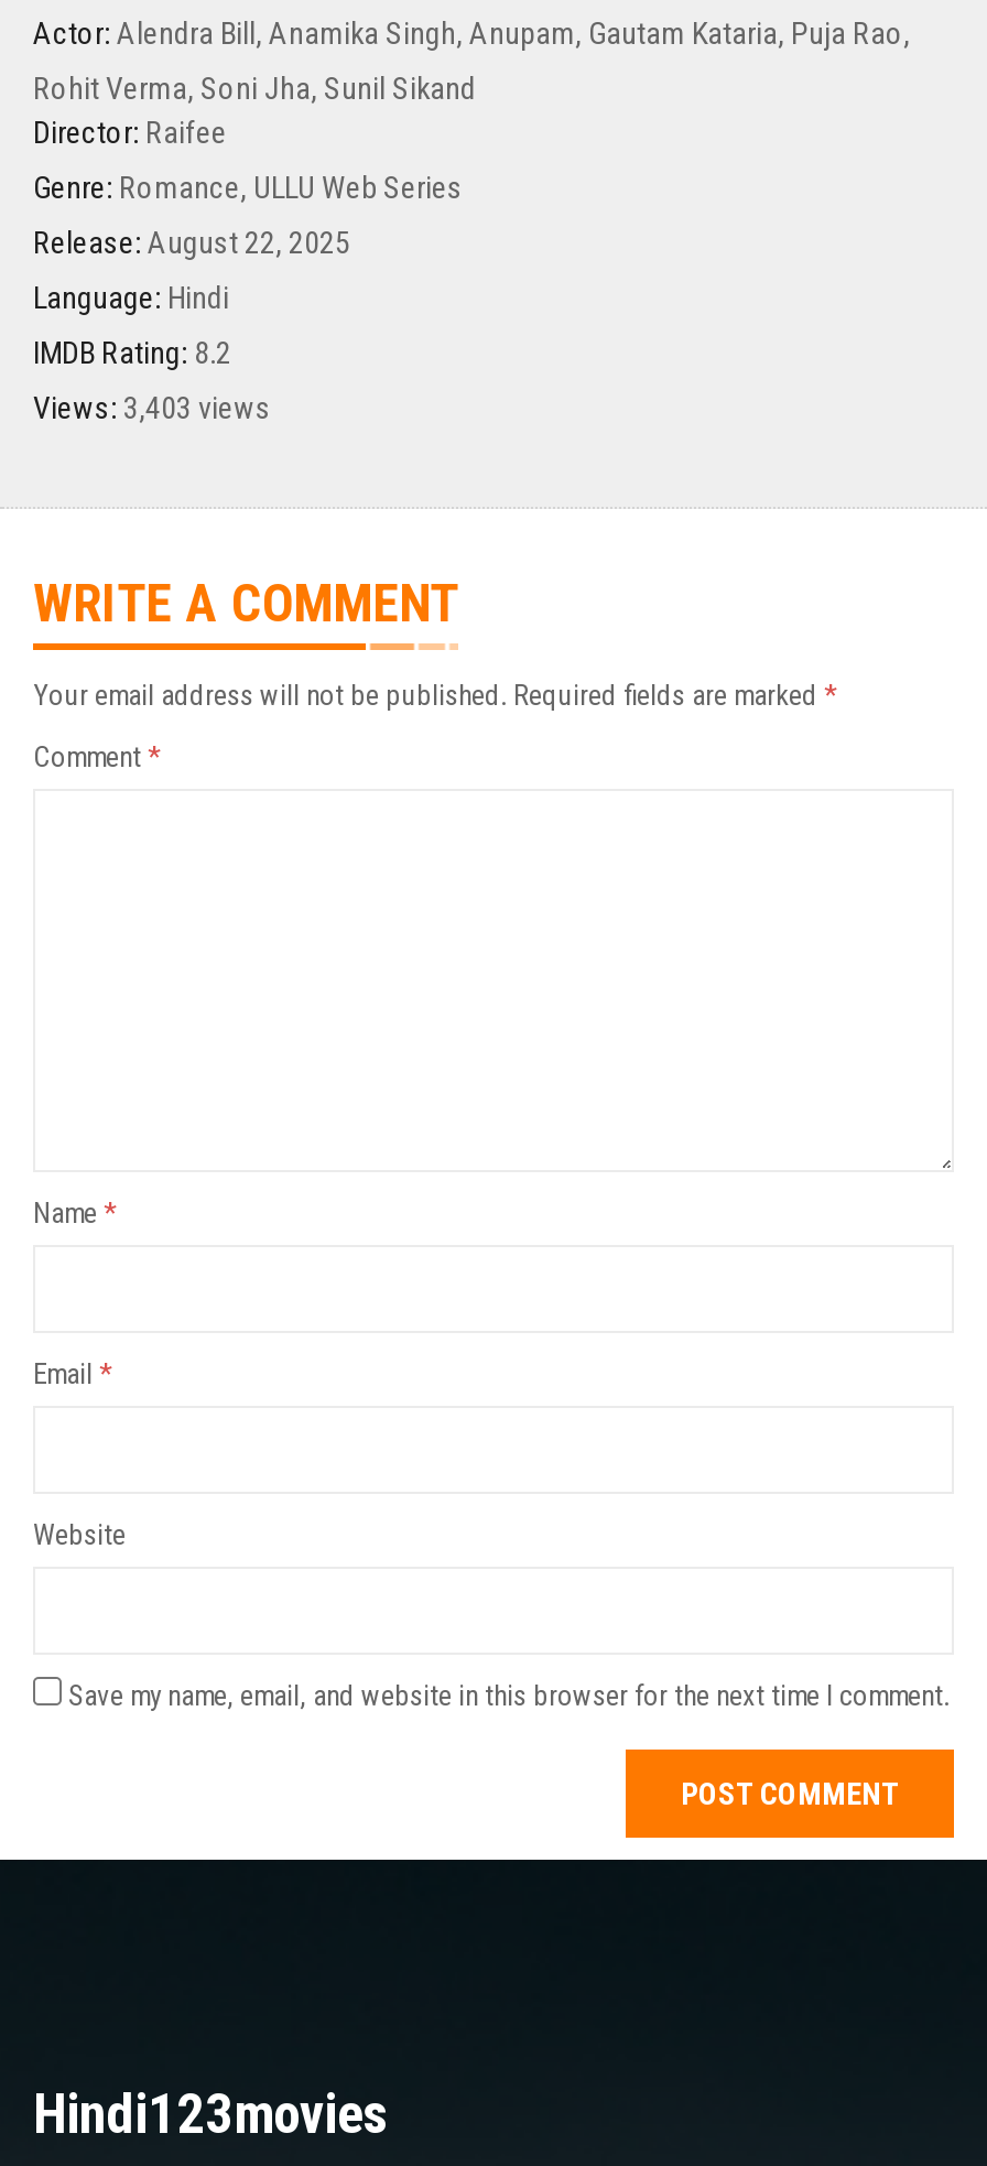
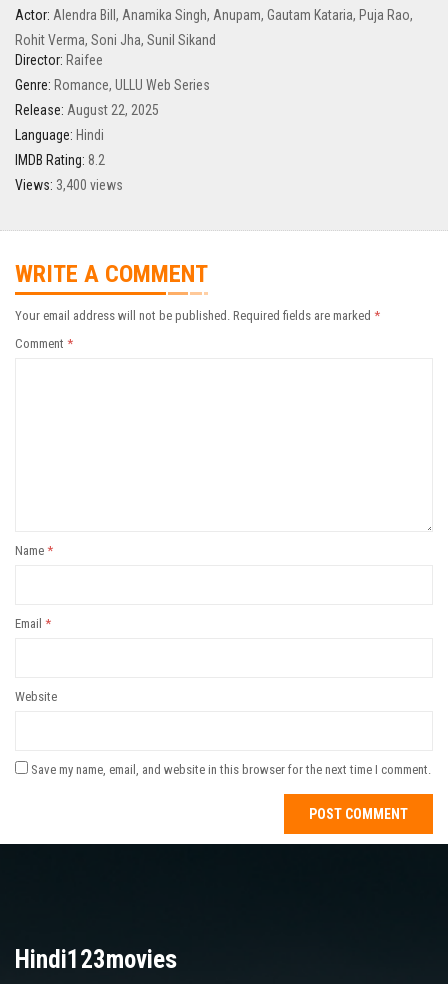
- Views: 3,403 views
+ Views: 3,400 views
